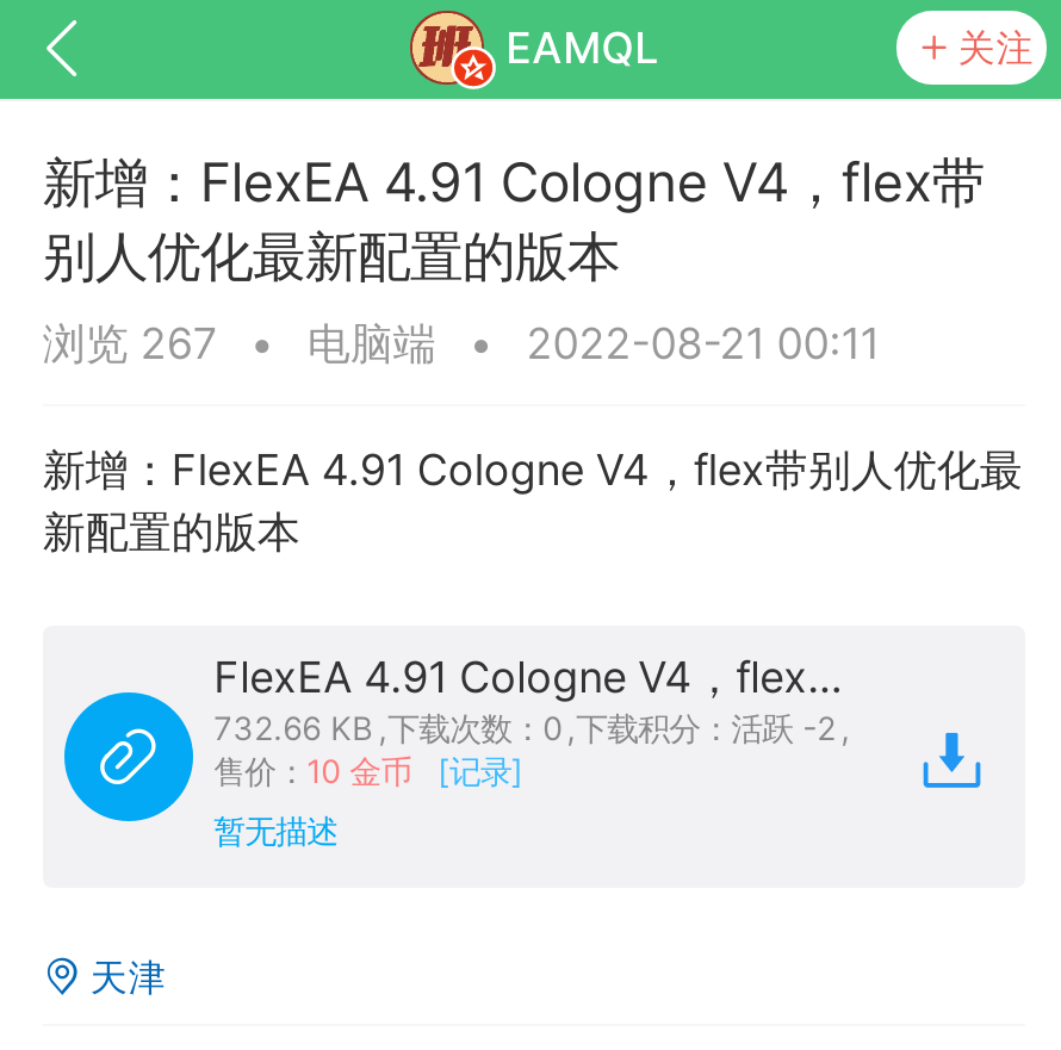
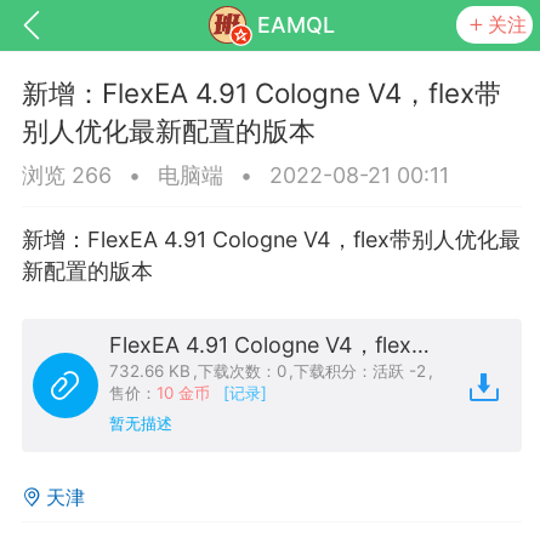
- 浏览 267
+ 浏览 266
